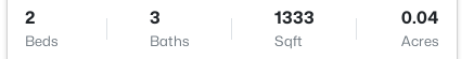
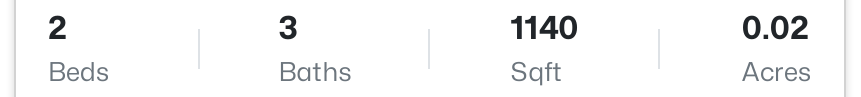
- 1333
+ 1140

- 0.04
+ 0.02
